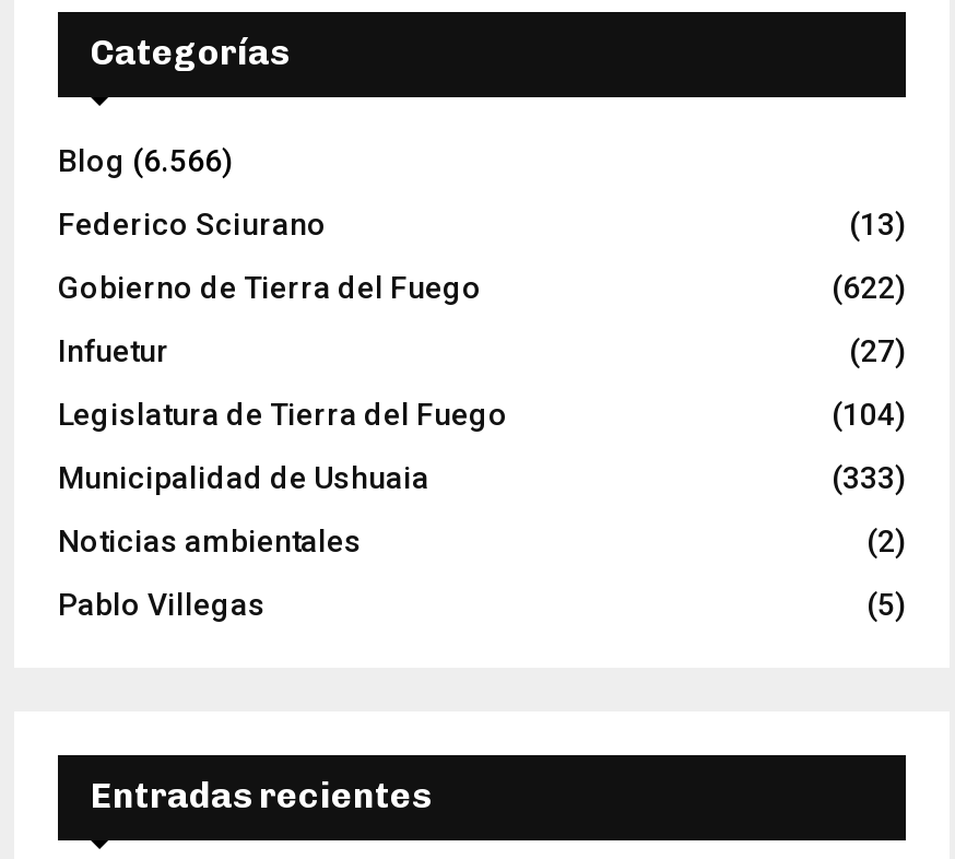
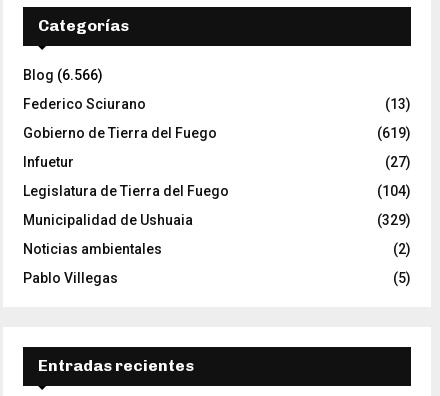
- (622)
+ (619)

- (333)
+ (329)
